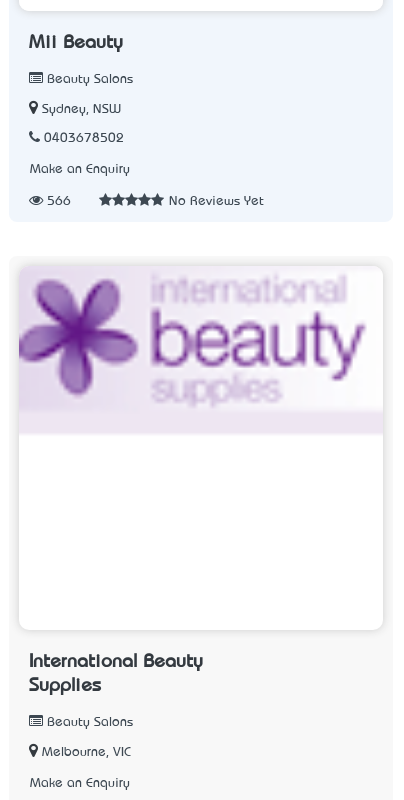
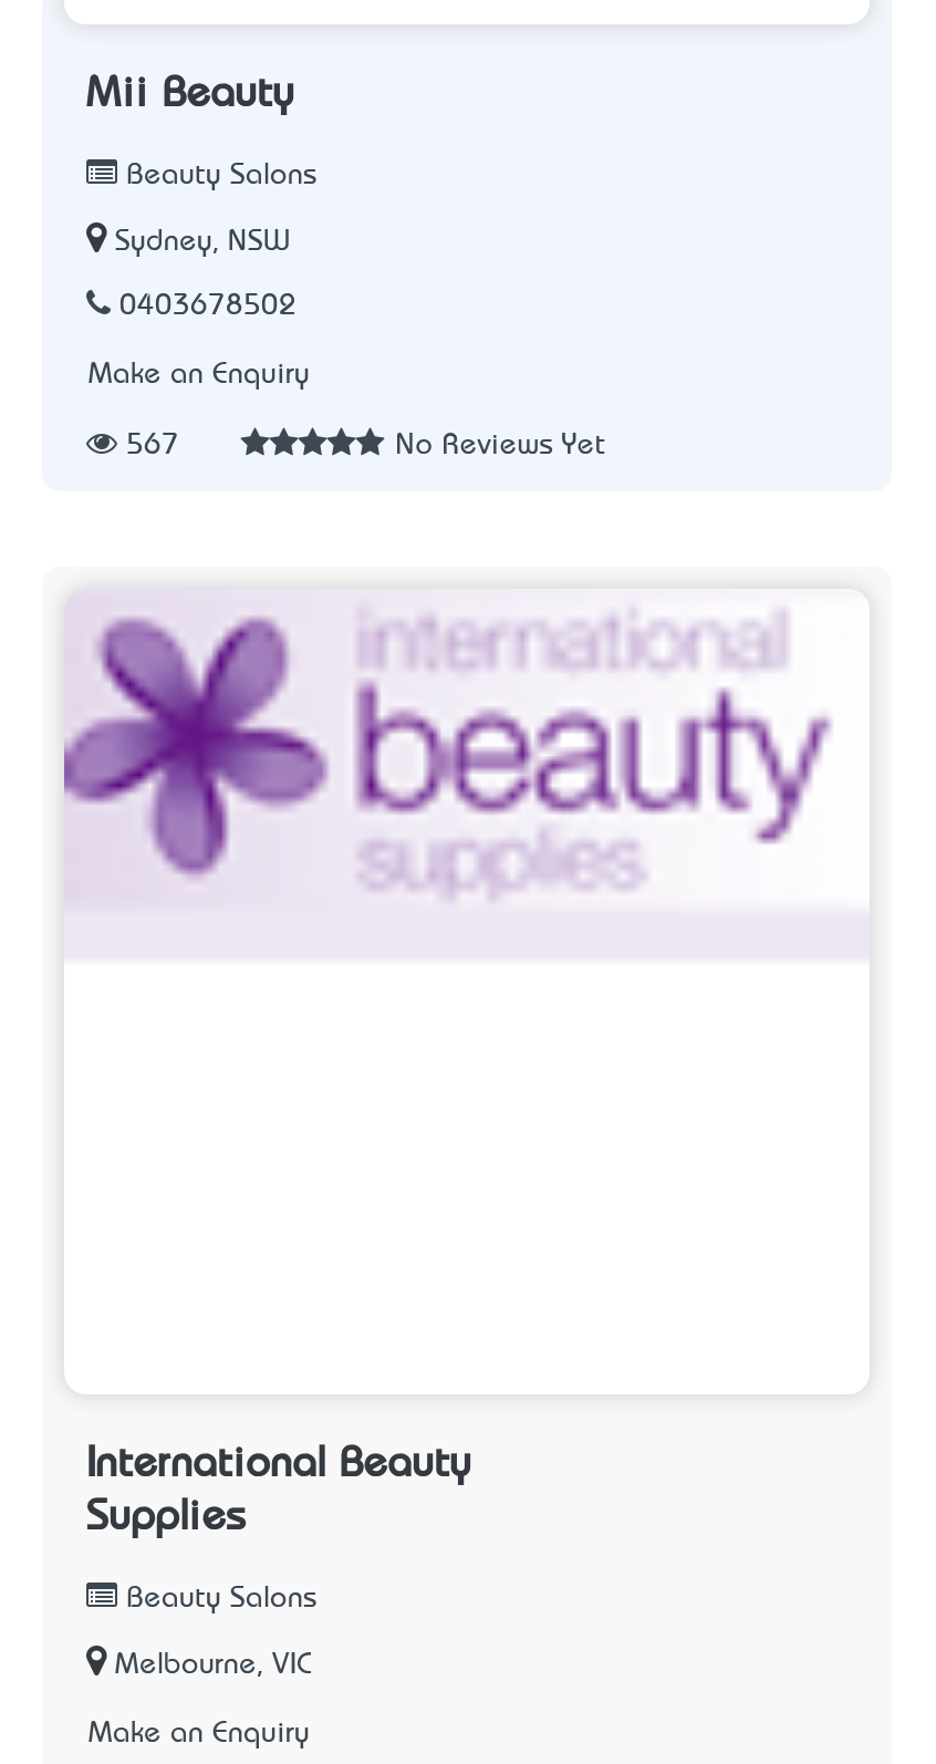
- 566
+ 567
